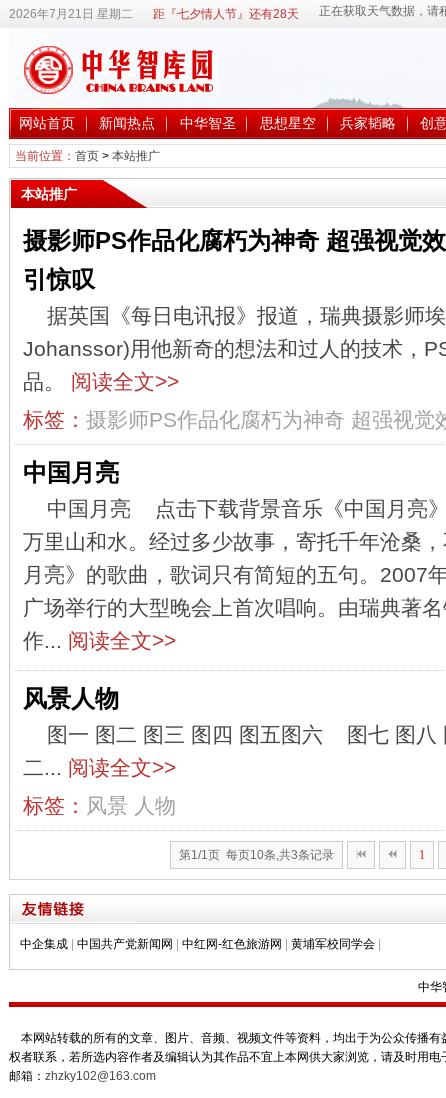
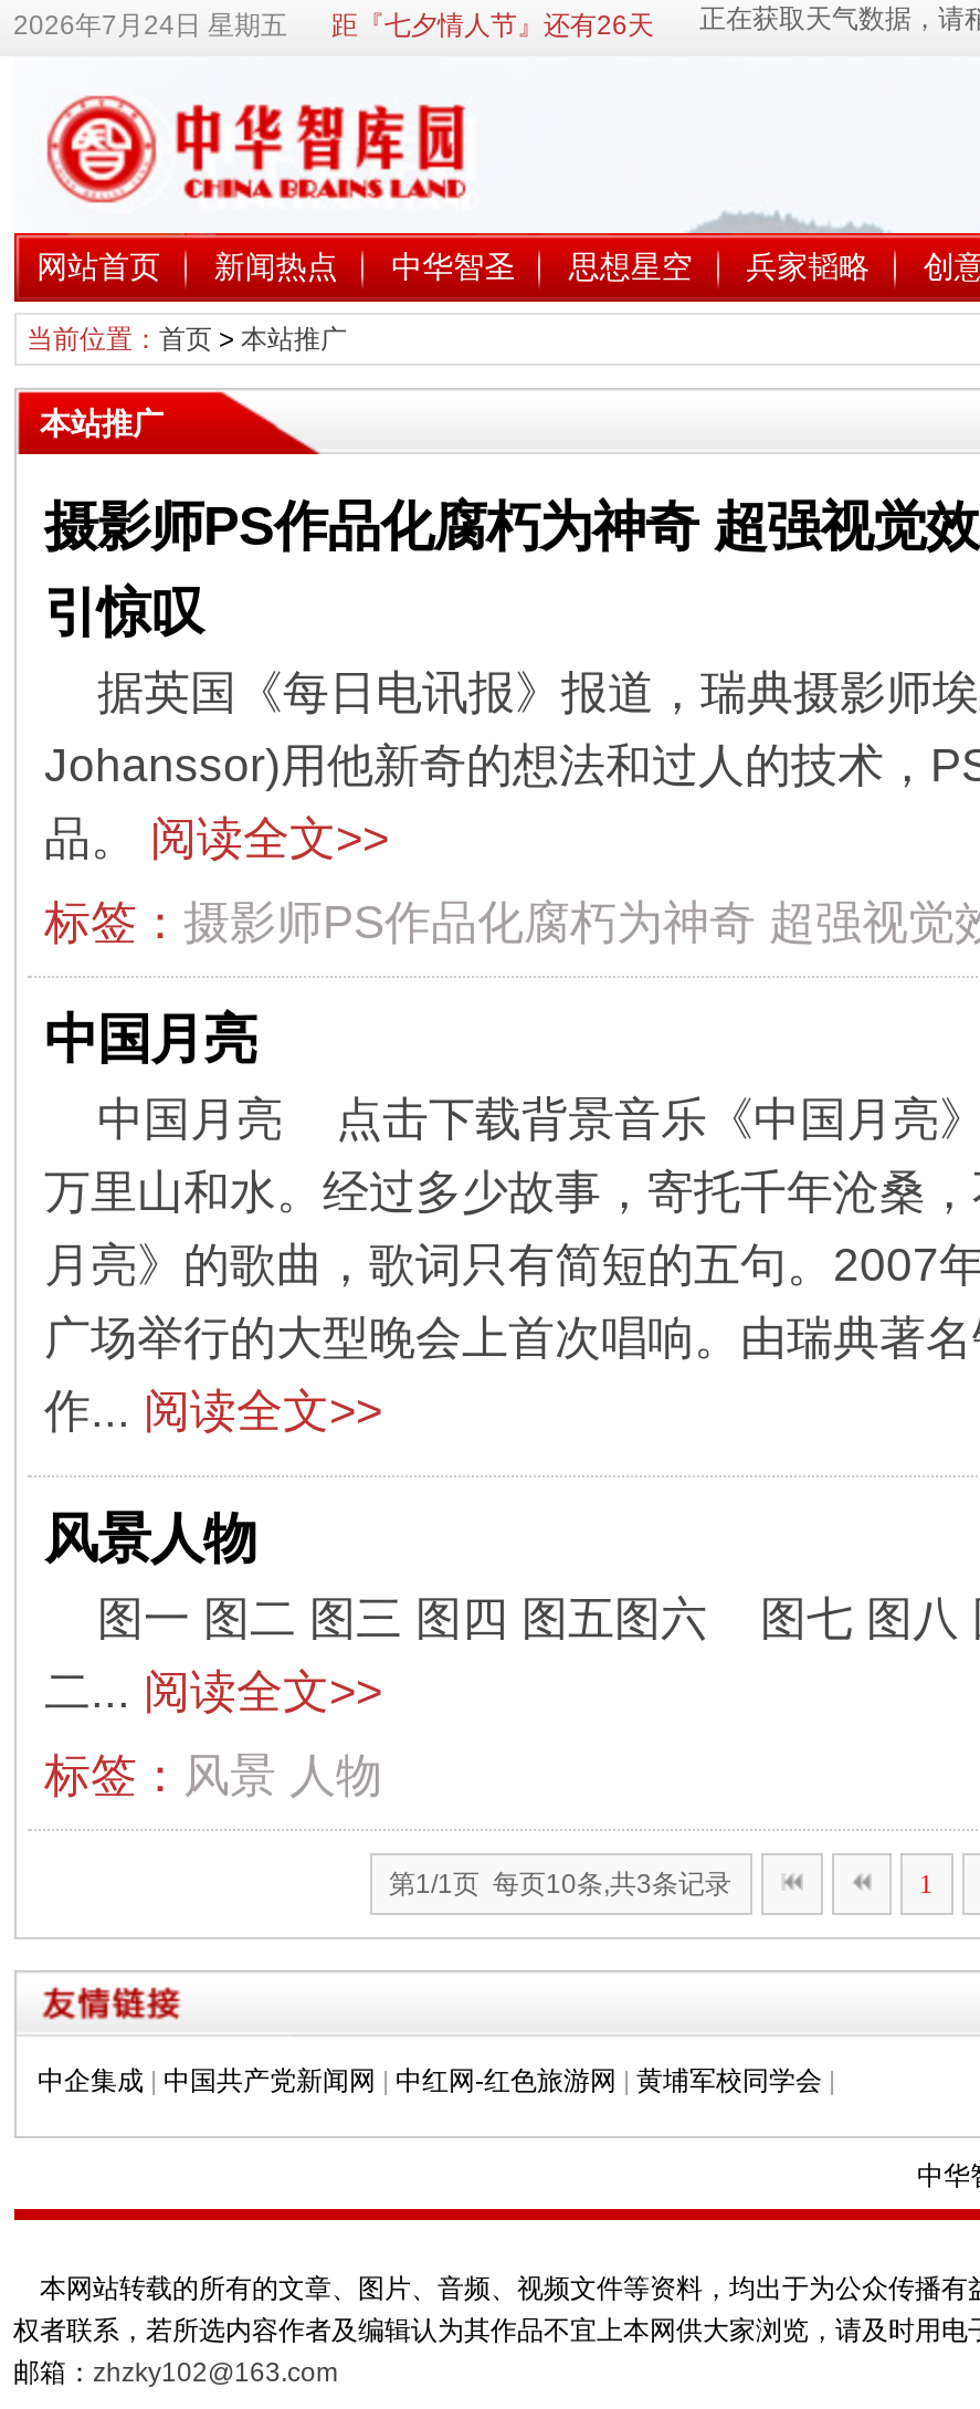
- 2026年7月21日 星期二
+ 2026年7月24日 星期五

- 距『七夕情人节』还有28天
+ 距『七夕情人节』还有26天
